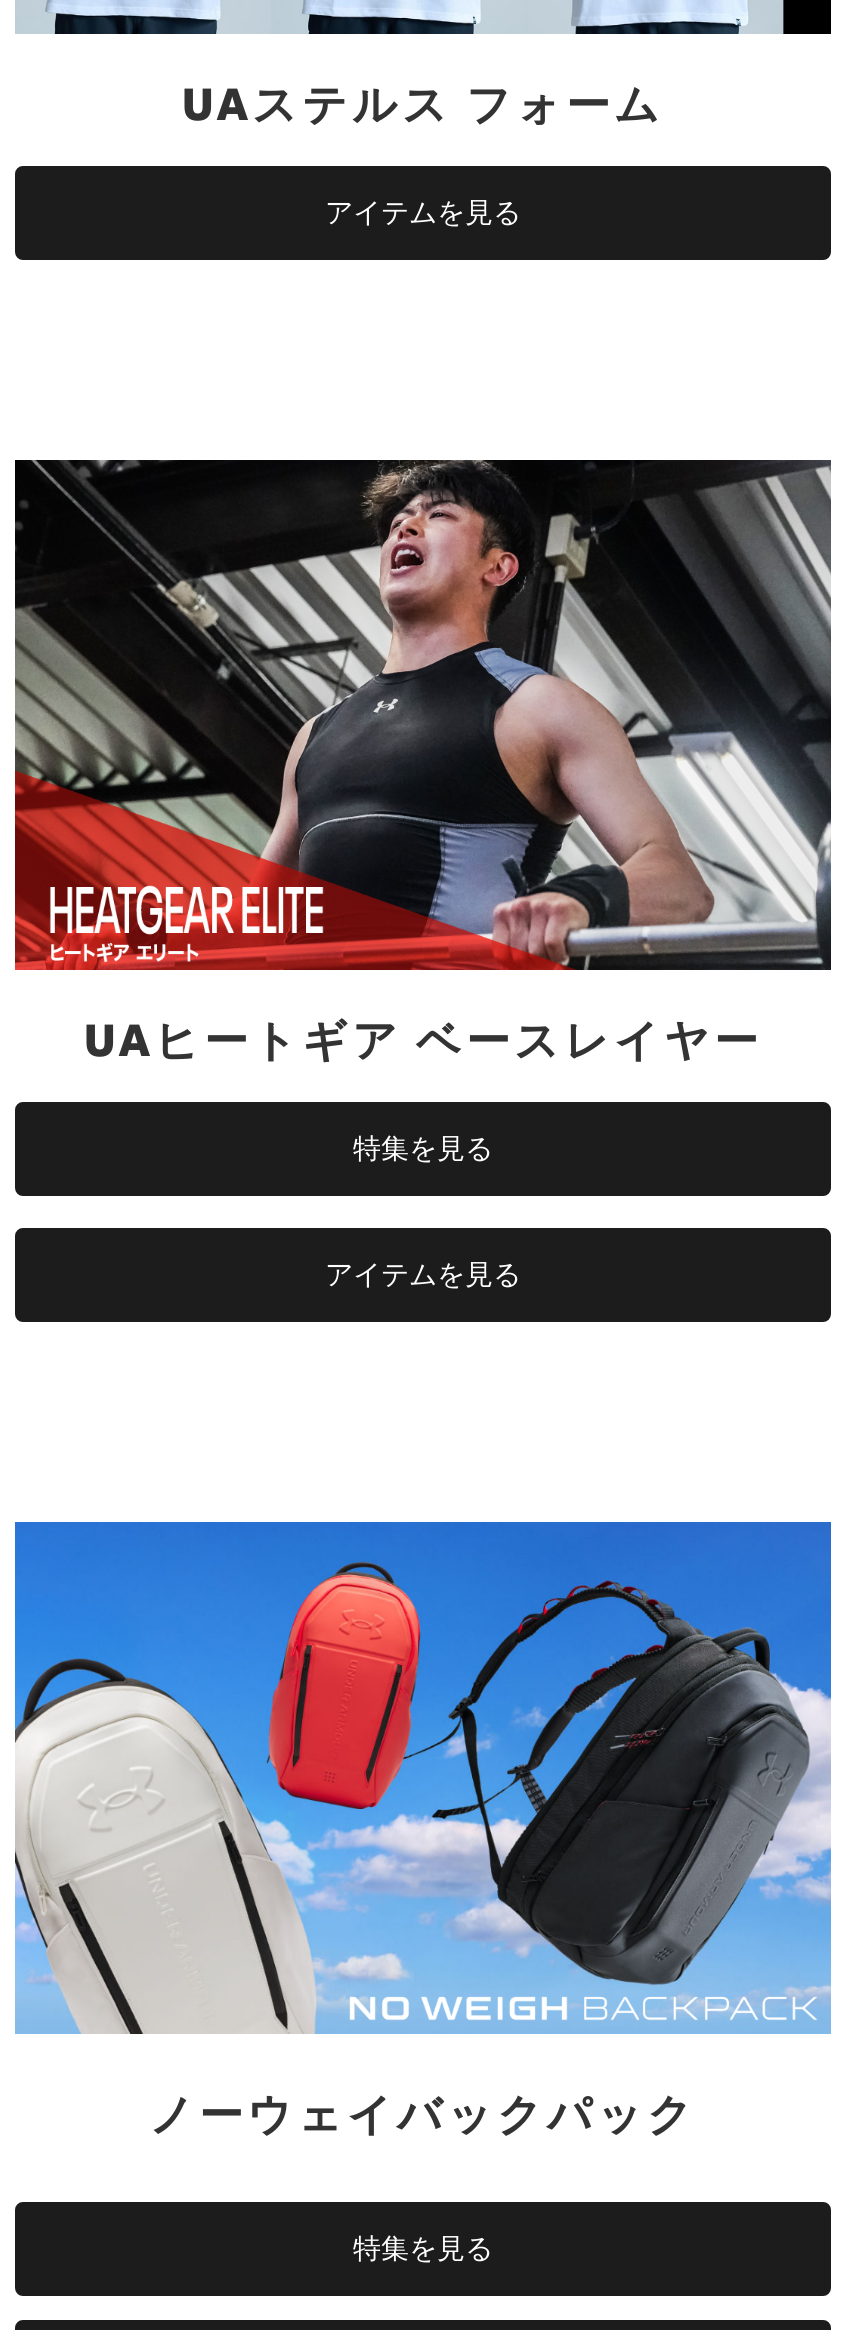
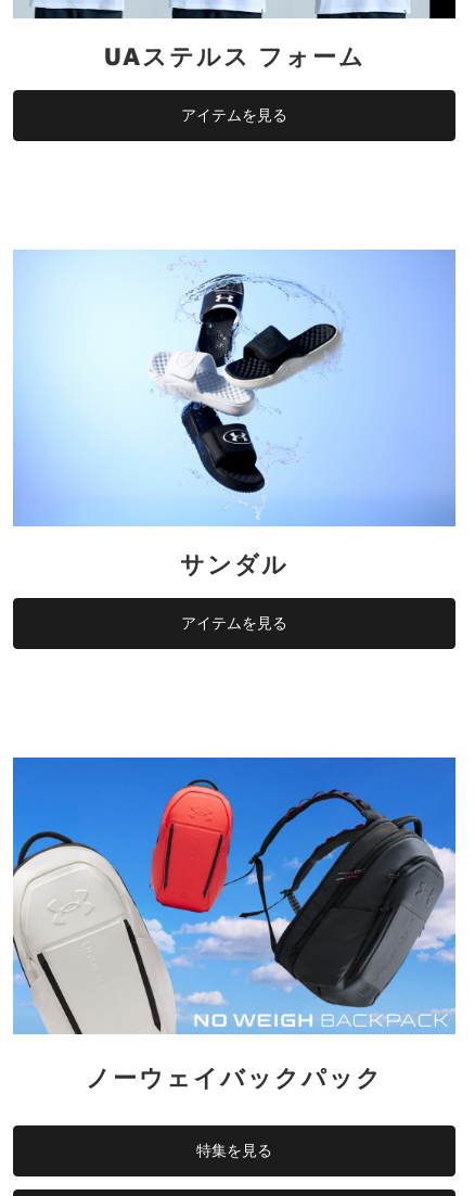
- [image]
- UAヒートギア ベースレイヤー
- 特集を見る
+ [image]
+ サンダル
